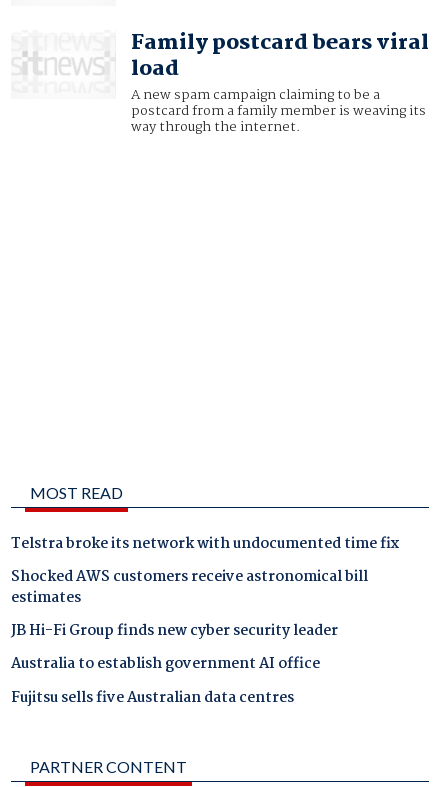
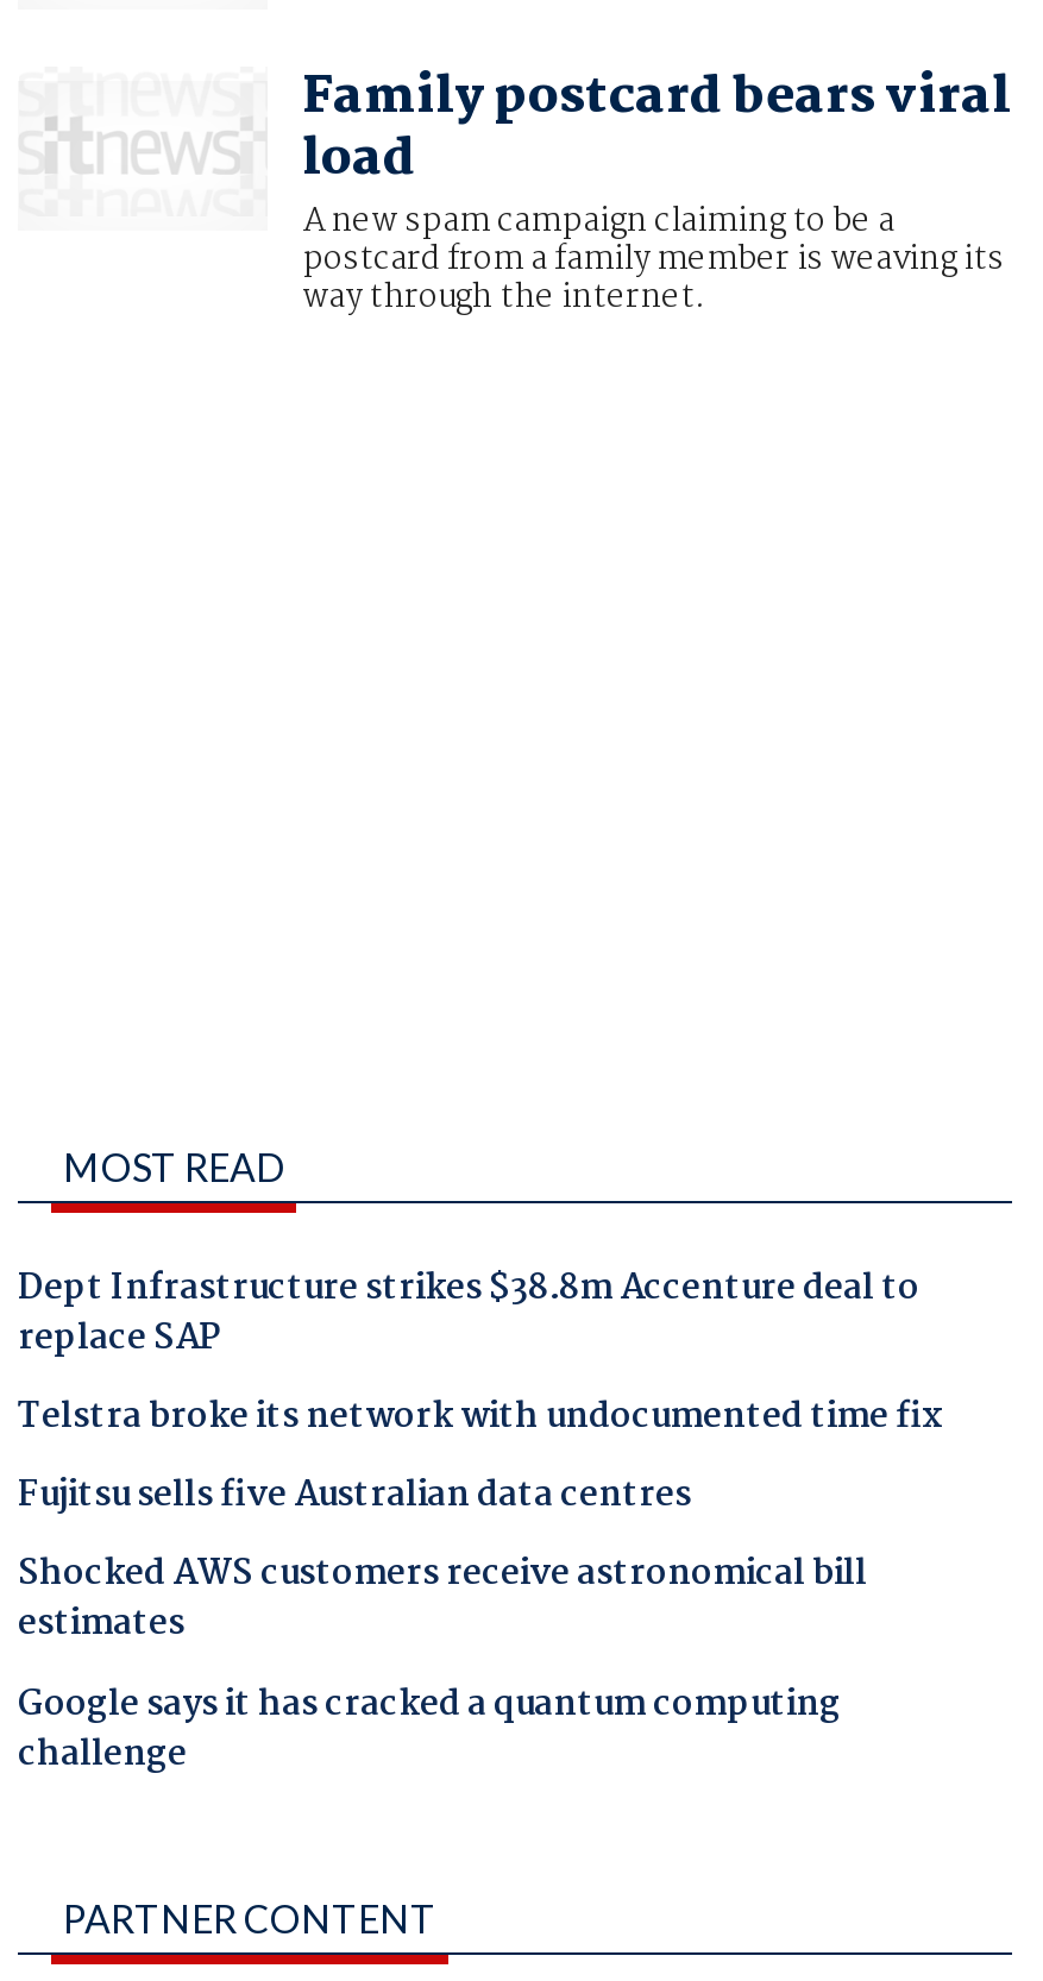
+ Dept Infrastructure strikes $38.8m Accenture deal to
+ replace SAP

moved down: Shocked AWS customers receive astronomical bill | estimates

- JB Hi-Fi Group finds new cyber security leader
- Australia to establish government AI office
+ Google says it has cracked a quantum computing
+ challenge

moved up: Fujitsu sells five Australian data centres
